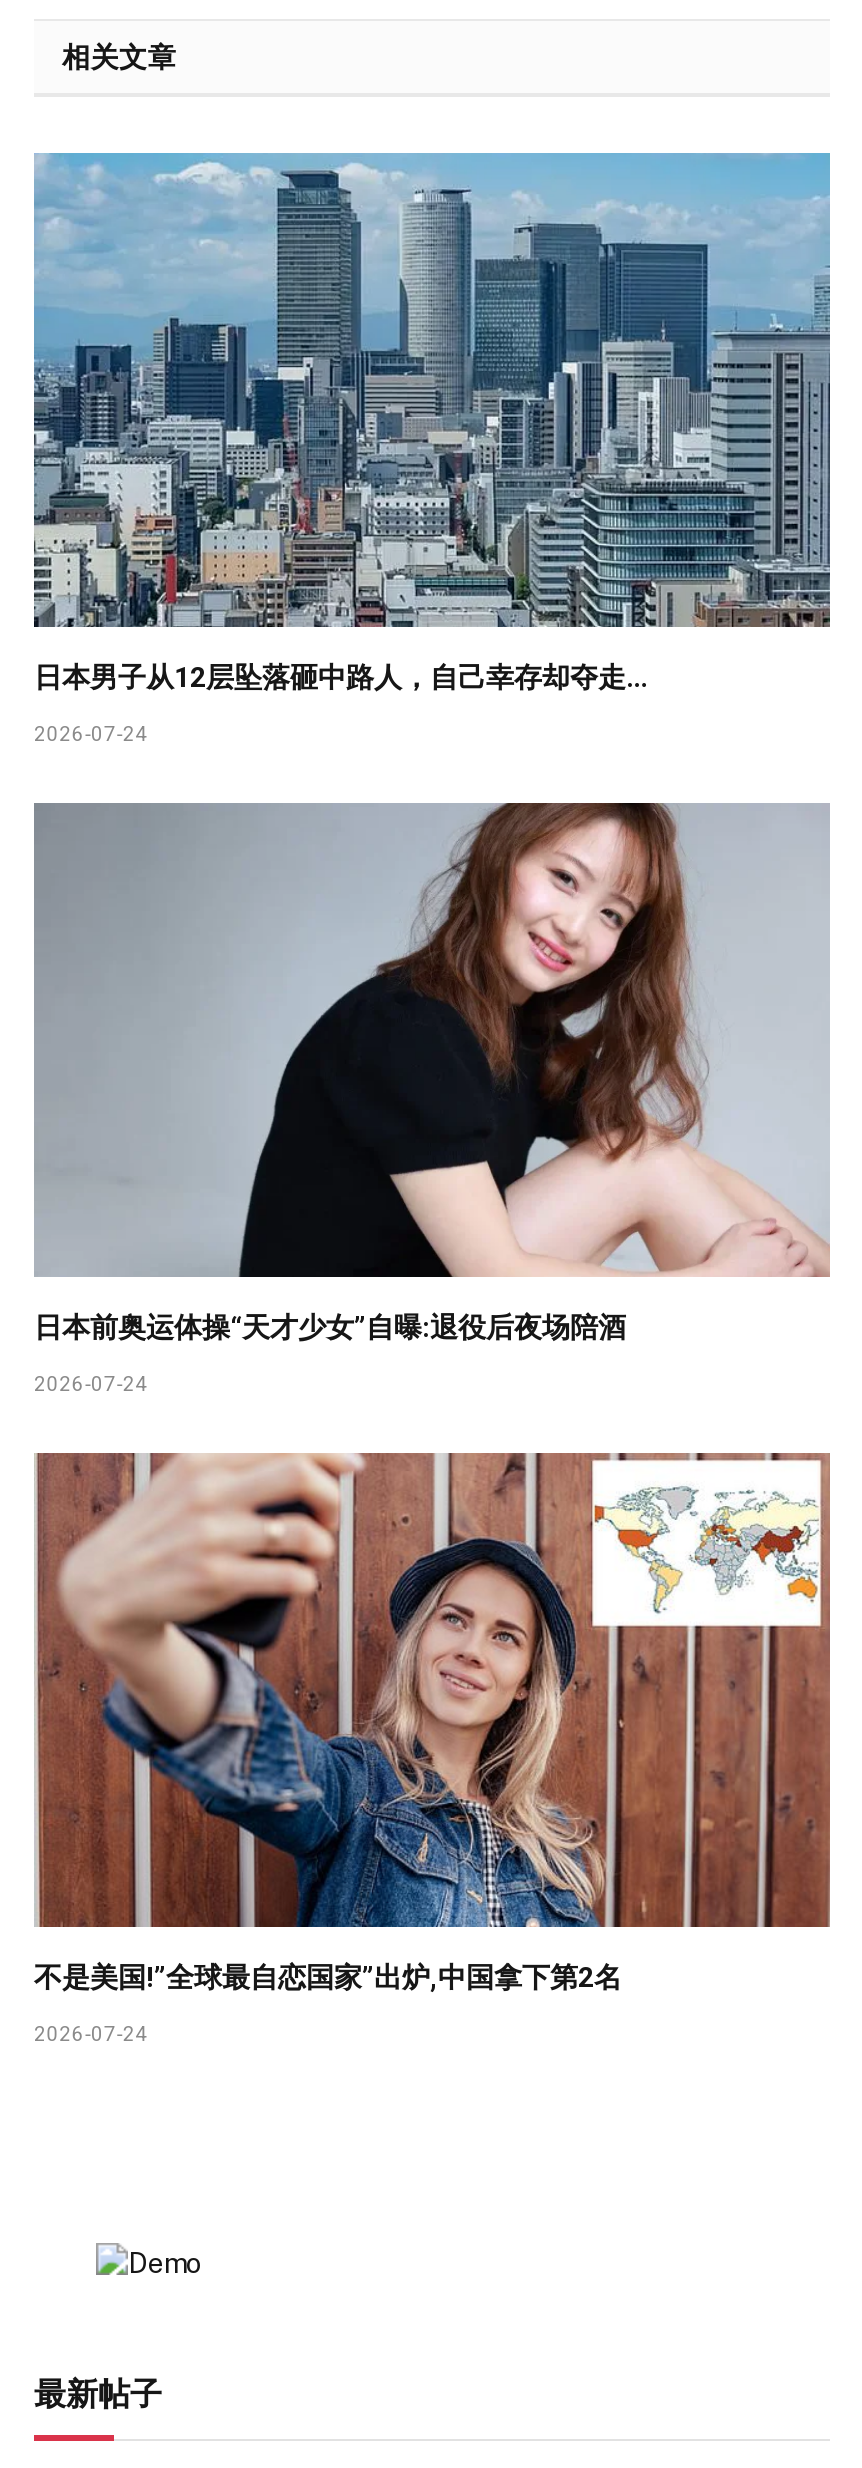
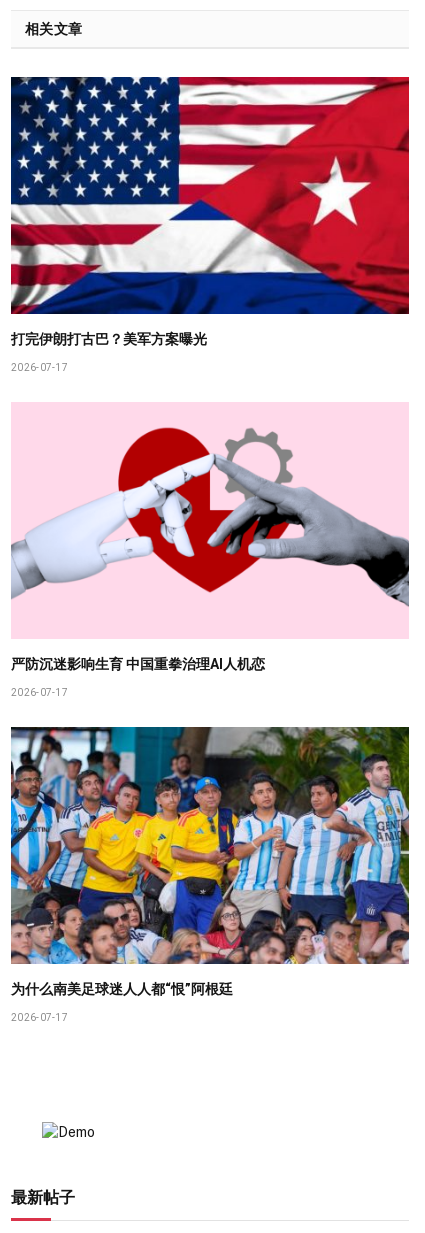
- [image]
- 日本男子从12层坠落砸中路人，自己幸存却夺走…
+ [image]
+ 打完伊朗打古巴？美军方案曝光

- 2026-07-24
+ 2026-07-17

- [image]
- 日本前奥运体操“天才少女”自曝:退役后夜场陪酒
+ [image]
+ 严防沉迷影响生育 中国重拳治理AI人机恋

- 2026-07-24
+ 2026-07-17

- [image]
- 不是美国!”全球最自恋国家”出炉,中国拿下第2名
+ [image]
+ 为什么南美足球迷人人都“恨”阿根廷

- 2026-07-24
+ 2026-07-17
